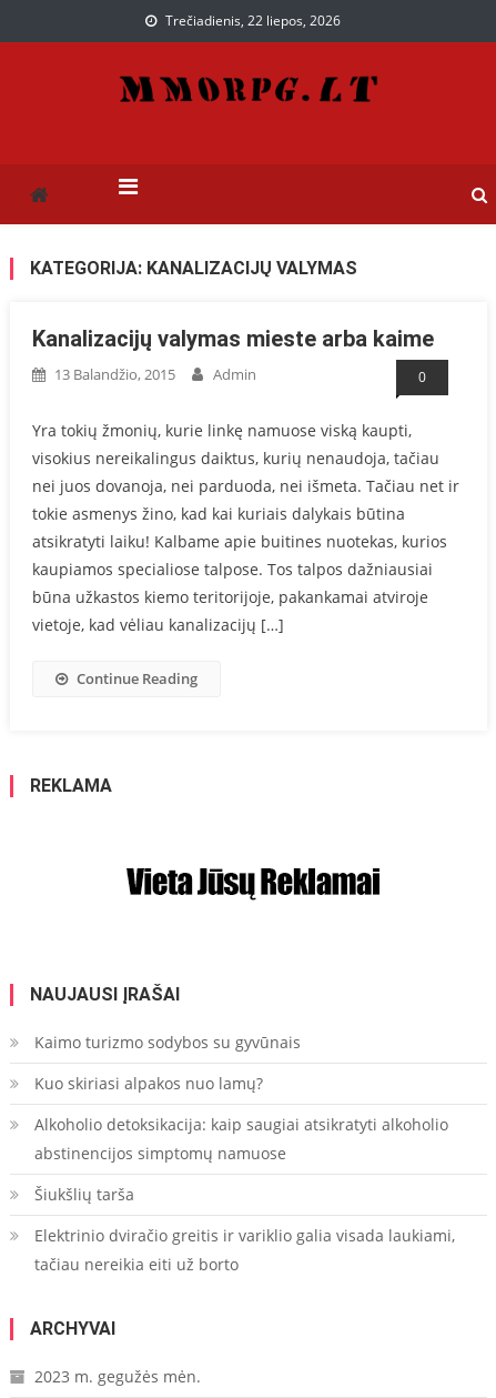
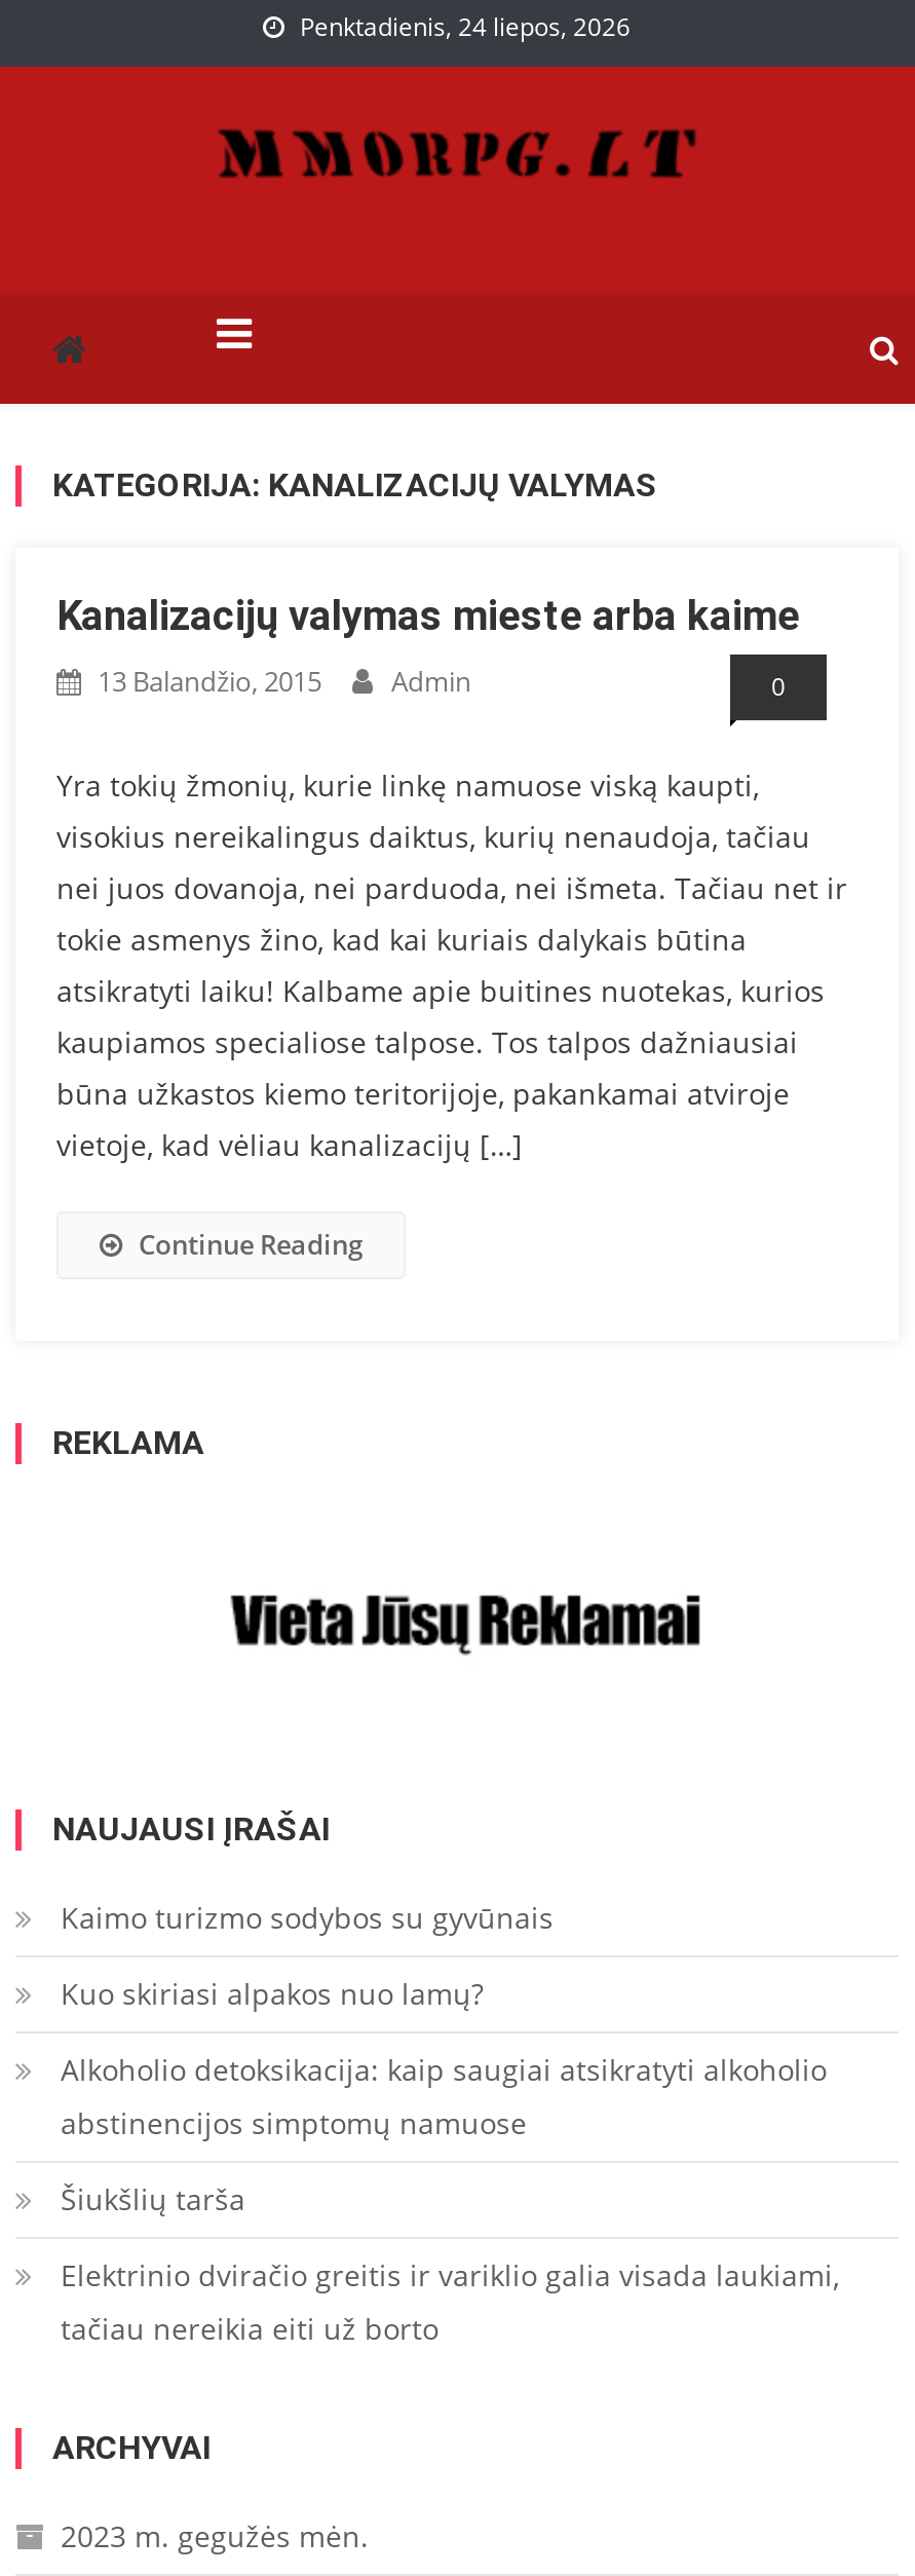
- Trečiadienis, 22 liepos, 2026
+ Penktadienis, 24 liepos, 2026
